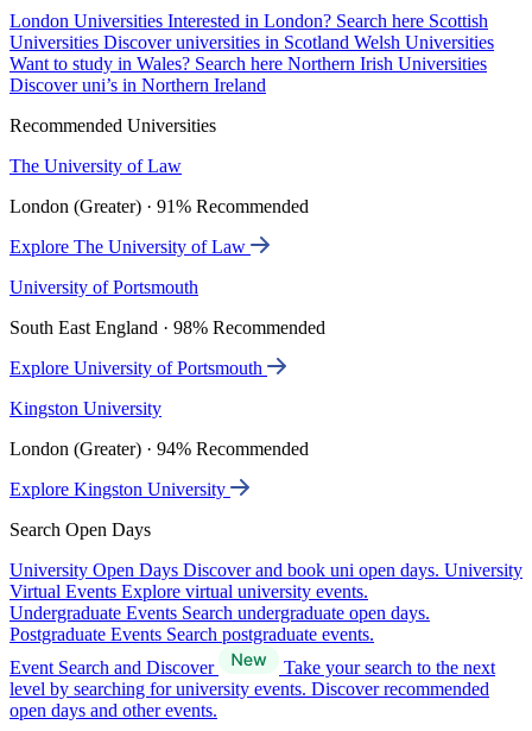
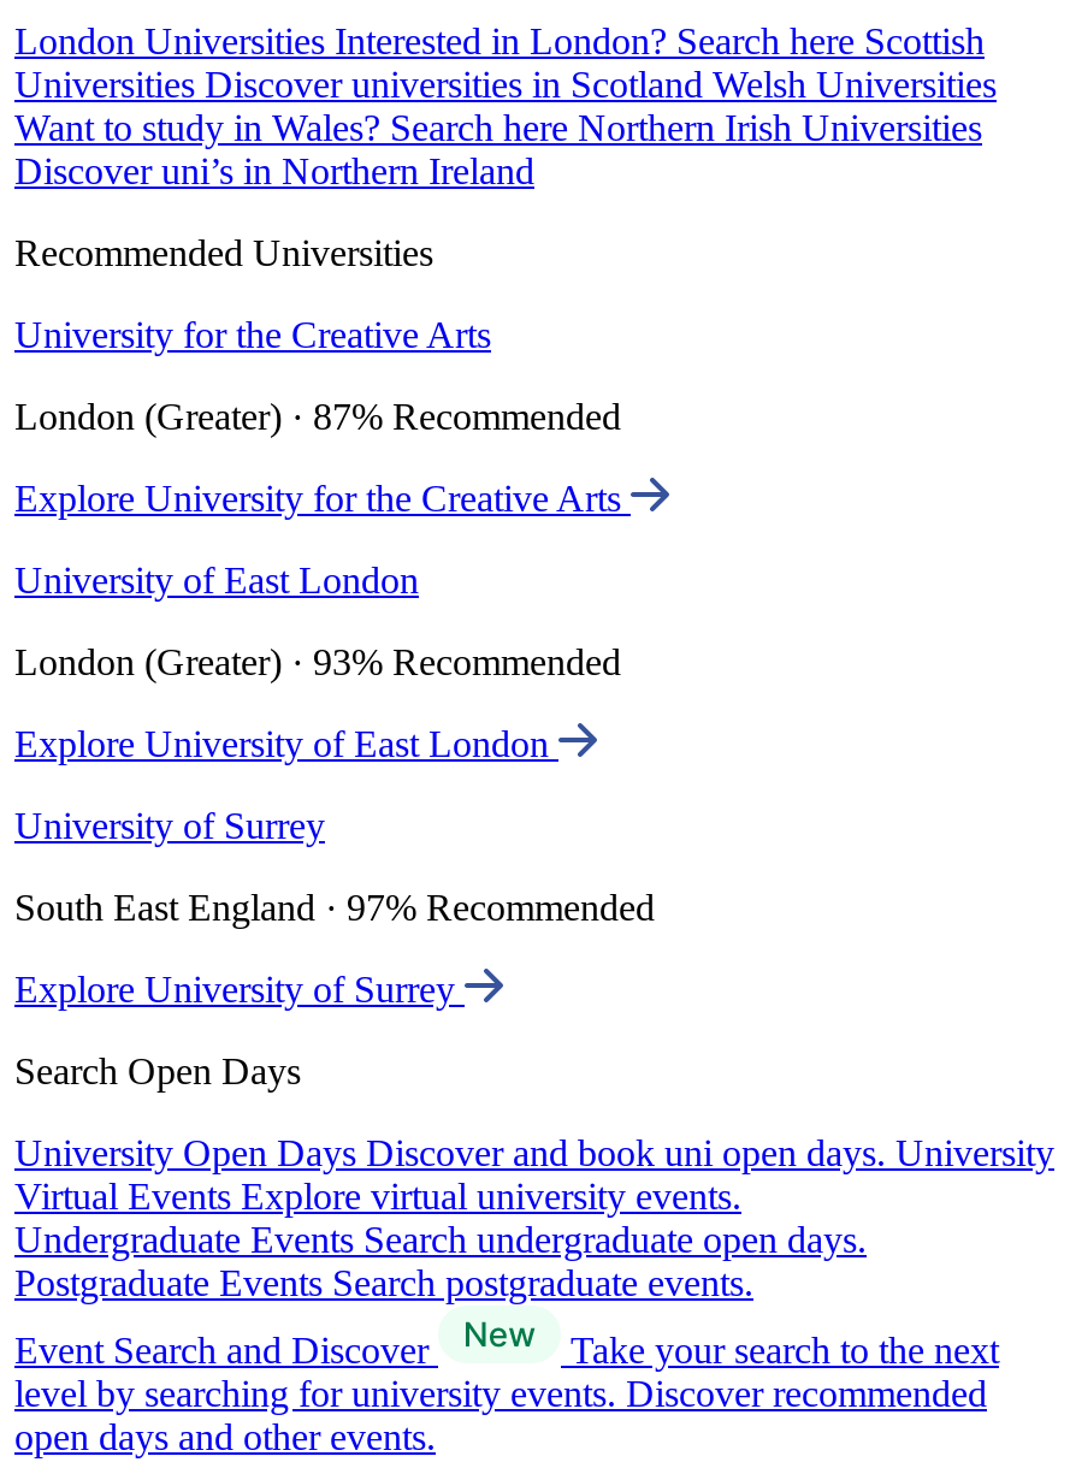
- The University of Law
+ University for the Creative Arts

- London (Greater) · 91% Recommended
+ London (Greater) · 87% Recommended

- Explore The University of Law
+ Explore University for the Creative Arts

- University of Portsmouth
+ University of East London

- South East England · 98% Recommended
+ London (Greater) · 93% Recommended

- Explore University of Portsmouth
+ Explore University of East London

- Kingston University
+ University of Surrey

- London (Greater) · 94% Recommended
+ South East England · 97% Recommended

- Explore Kingston University
+ Explore University of Surrey
